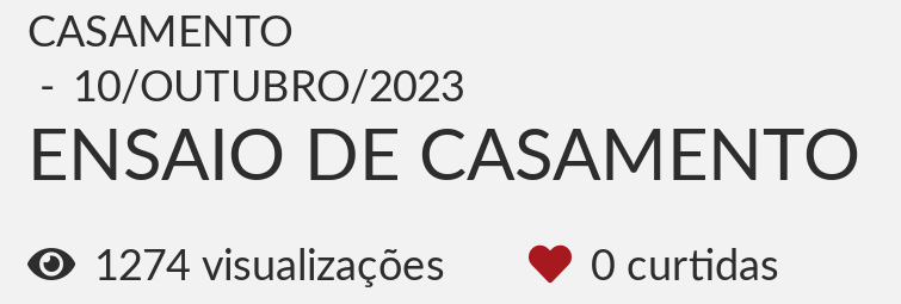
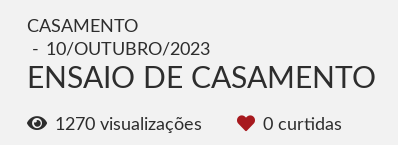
- 1274 visualizações
+ 1270 visualizações
